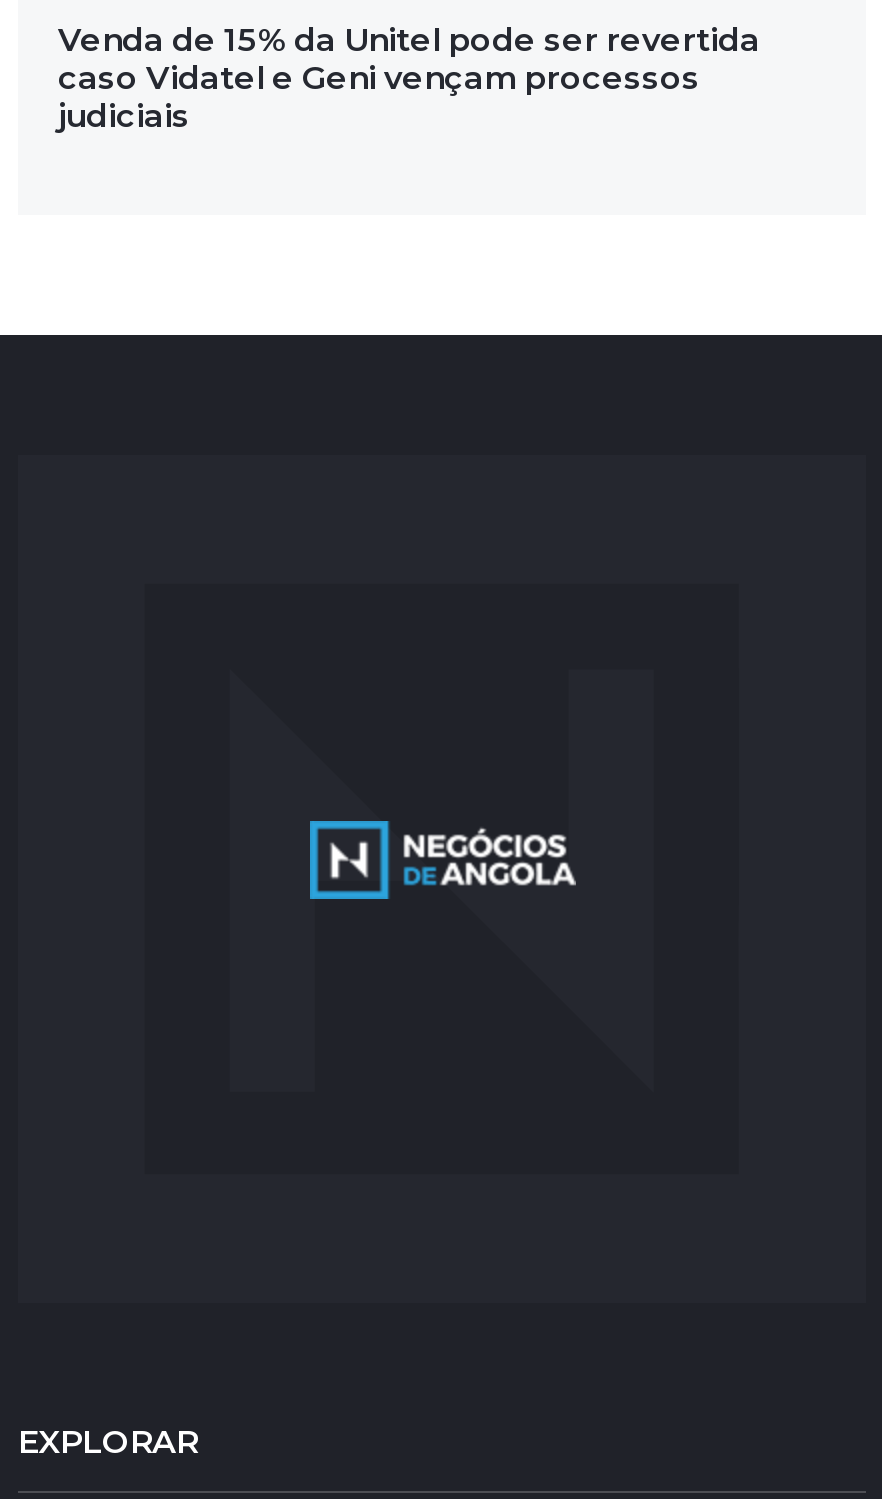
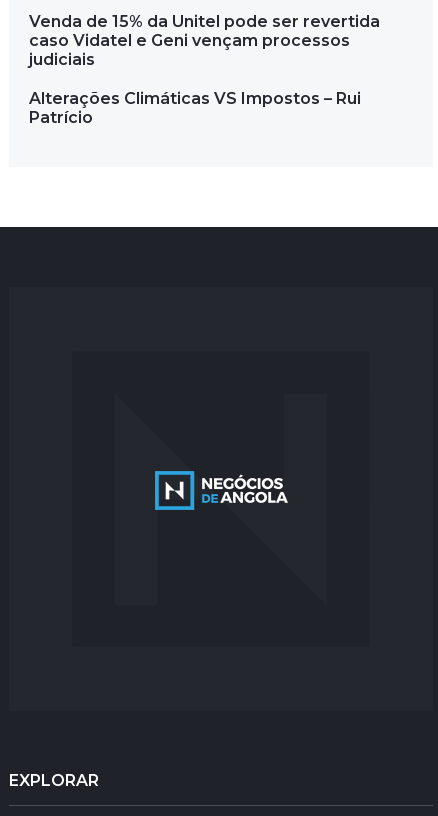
+ Alterações Climáticas VS Impostos – Rui
+ Patrício
